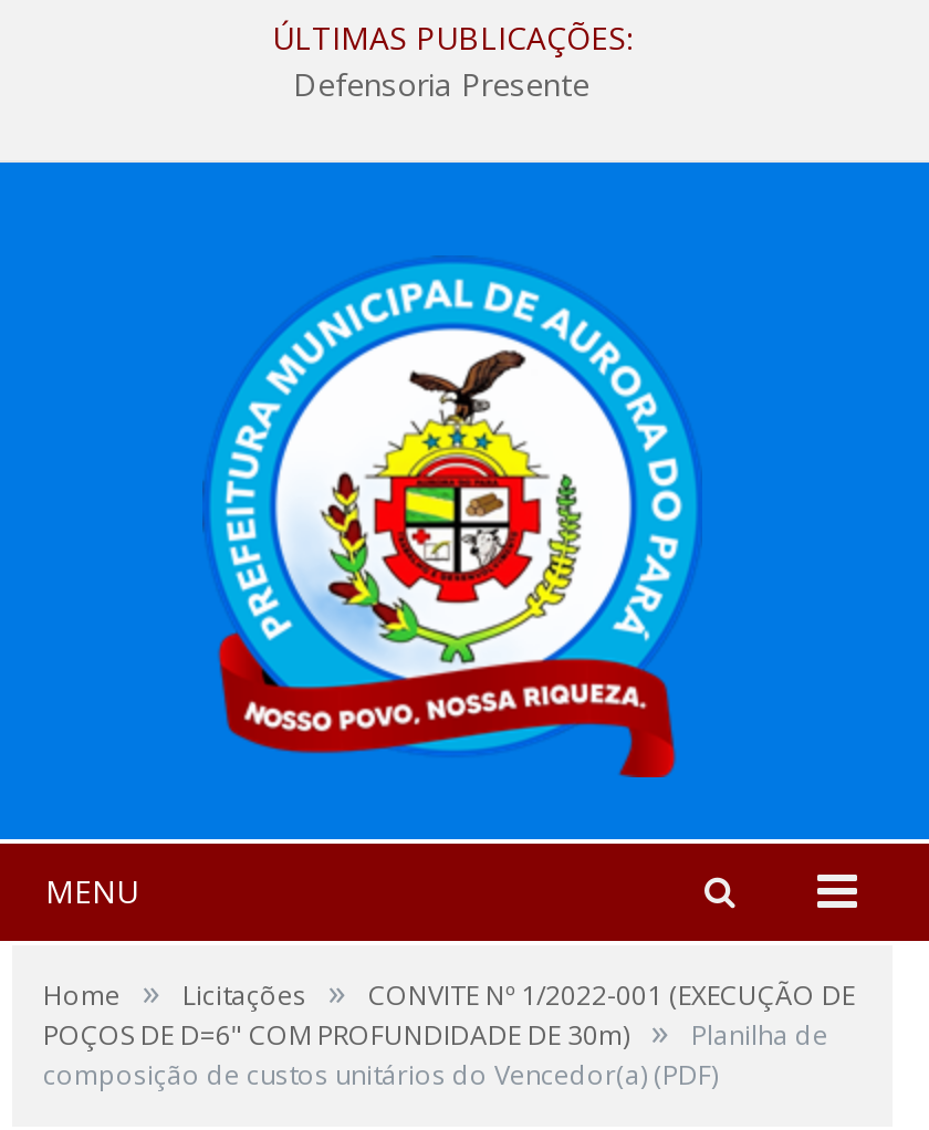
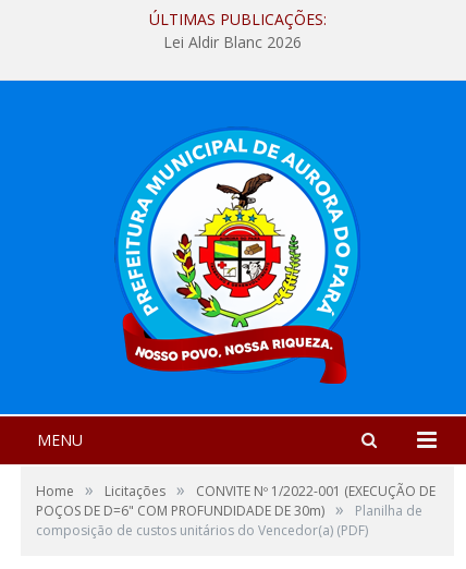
- Defensoria Presente
+ Lei Aldir Blanc 2026
